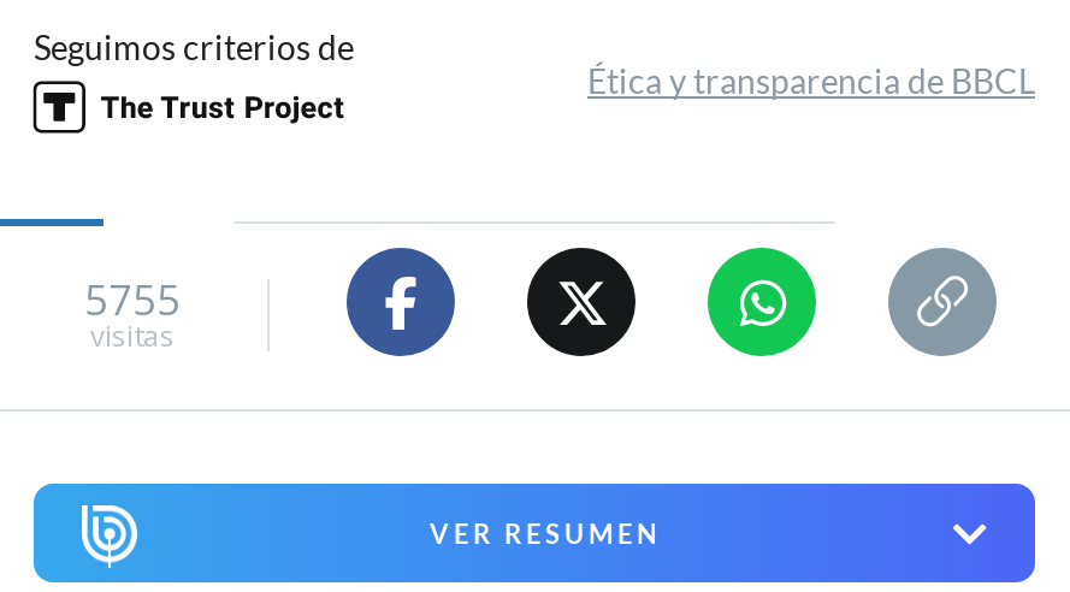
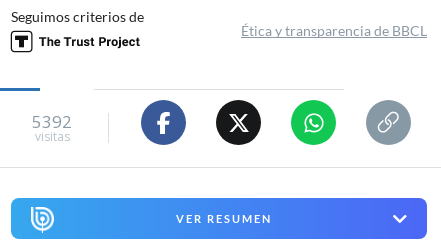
- 5755
+ 5392
